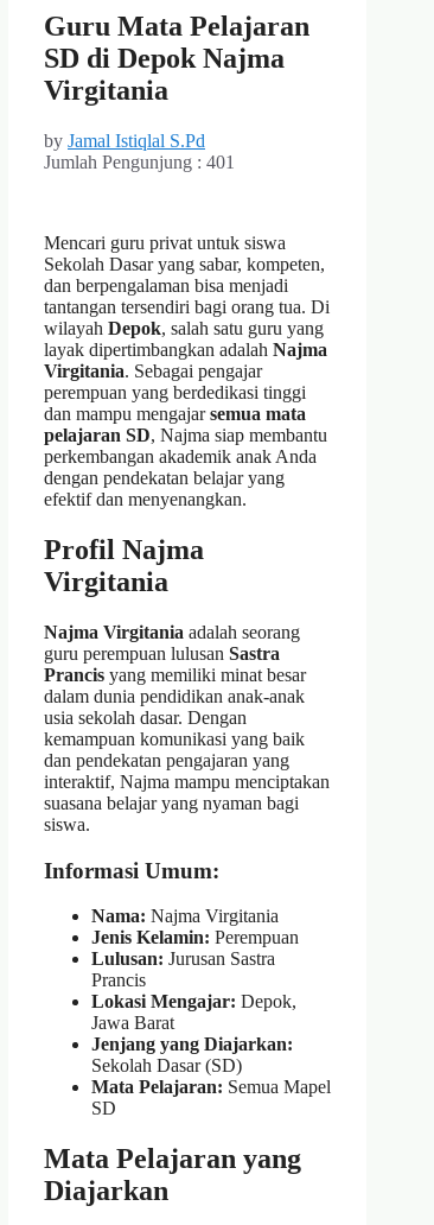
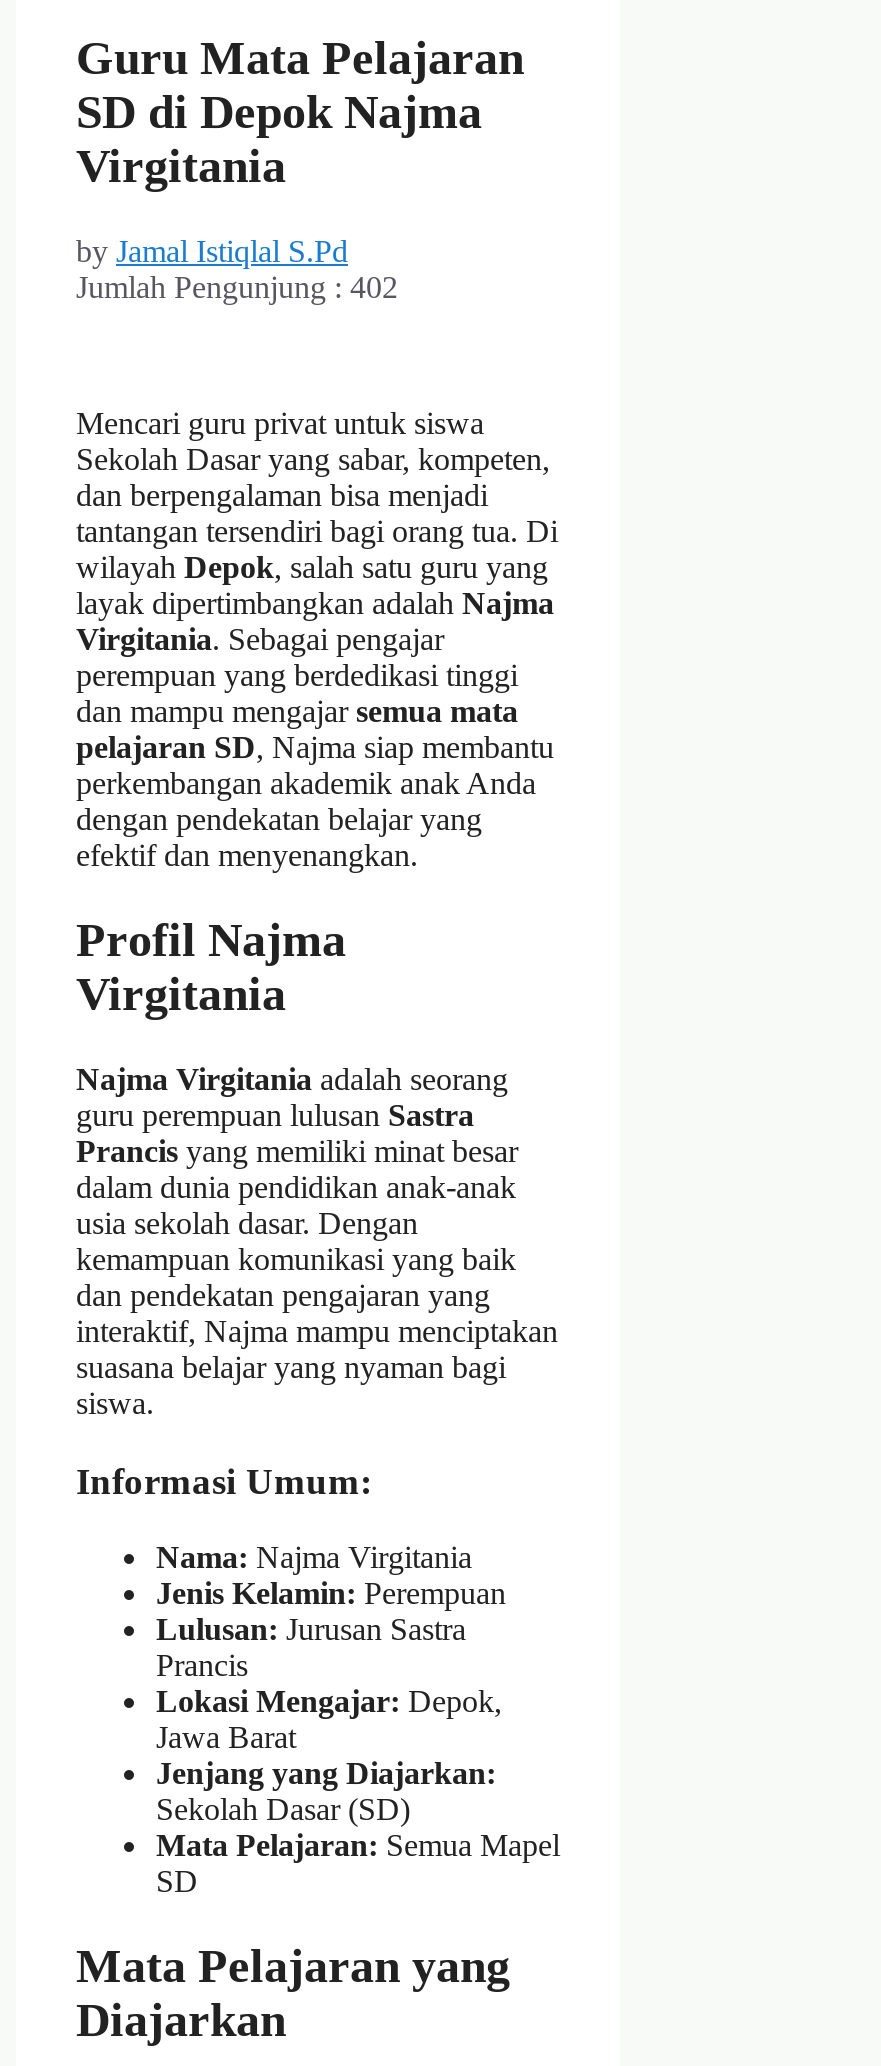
- Jumlah Pengunjung : 401
+ Jumlah Pengunjung : 402
